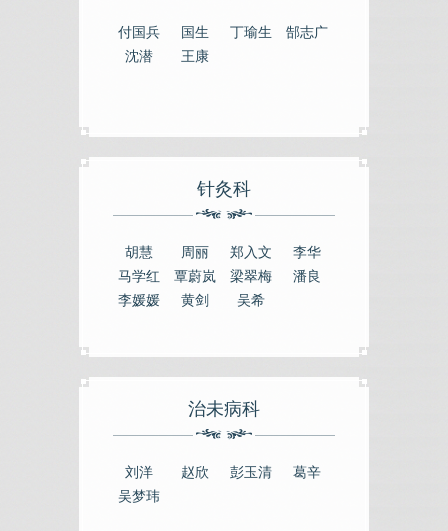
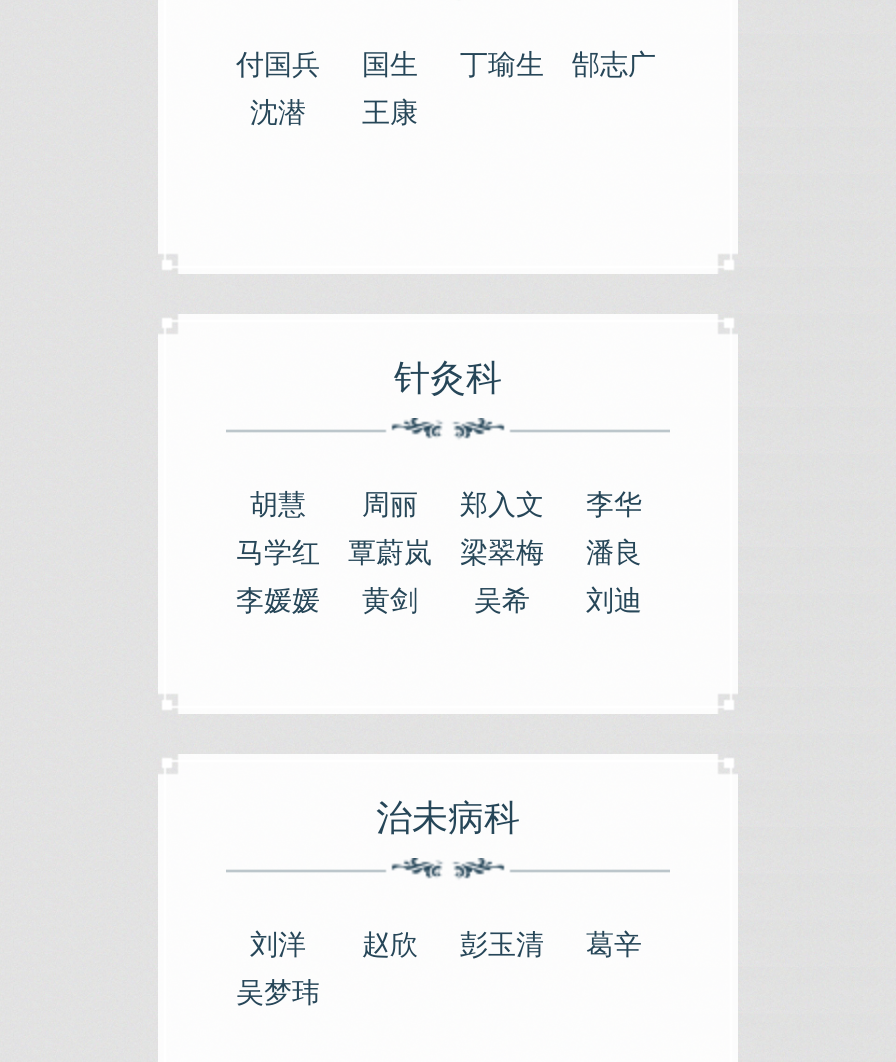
+ 刘迪
